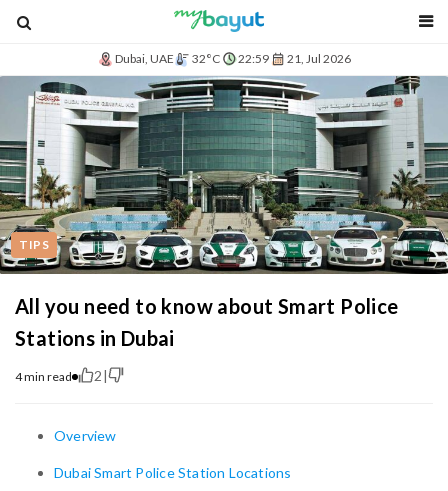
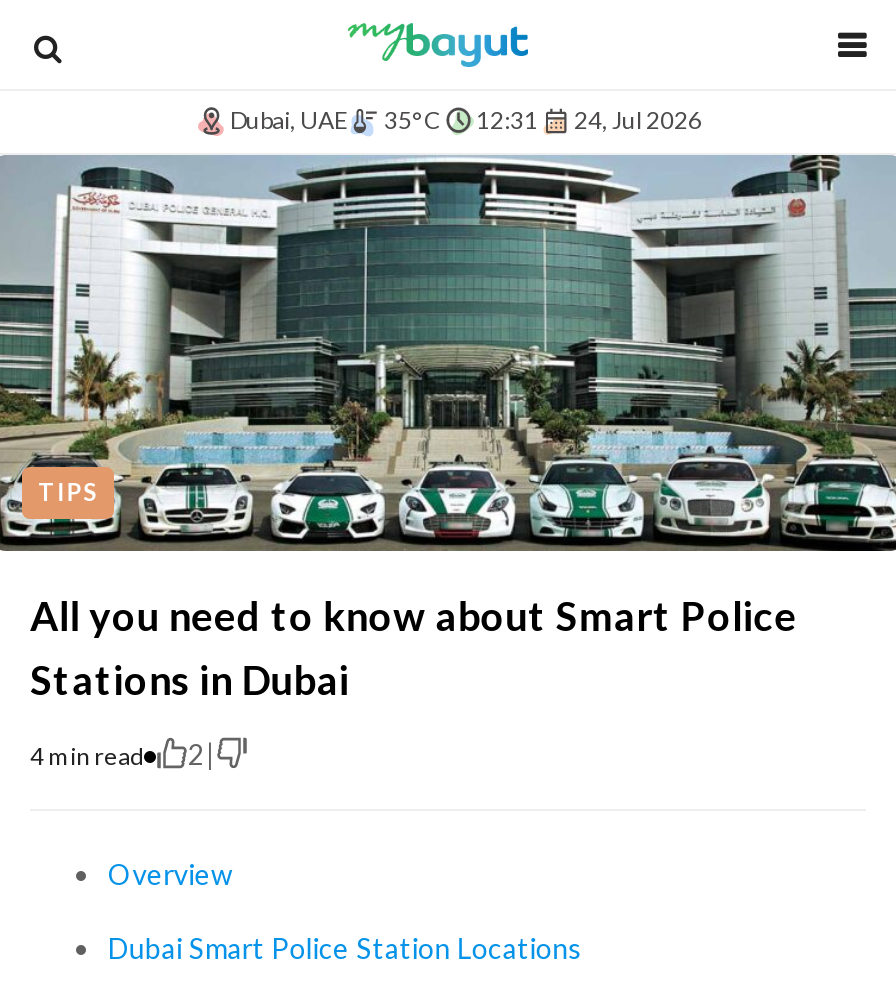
- 32°C
- 22:59
- 21, Jul 2026
+ 35°C
+ 12:31
+ 24, Jul 2026
